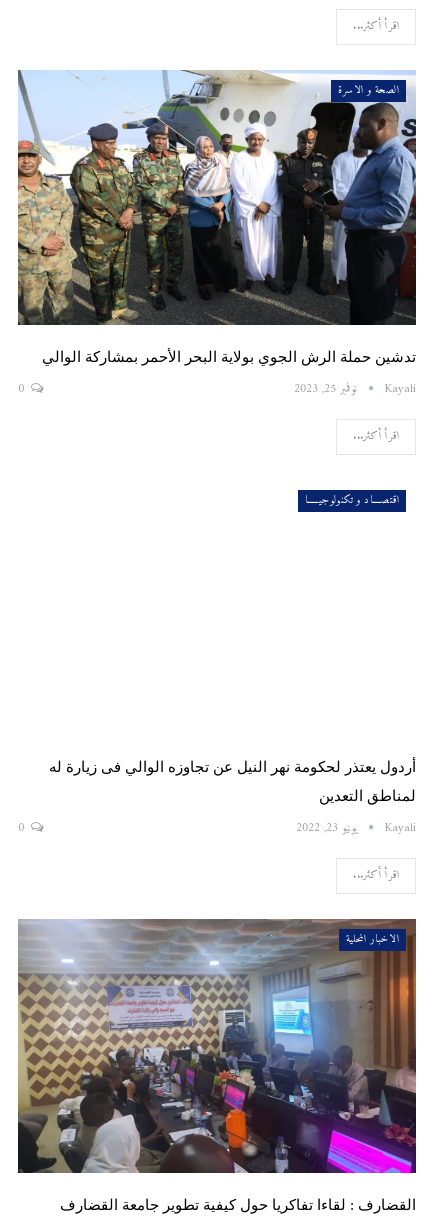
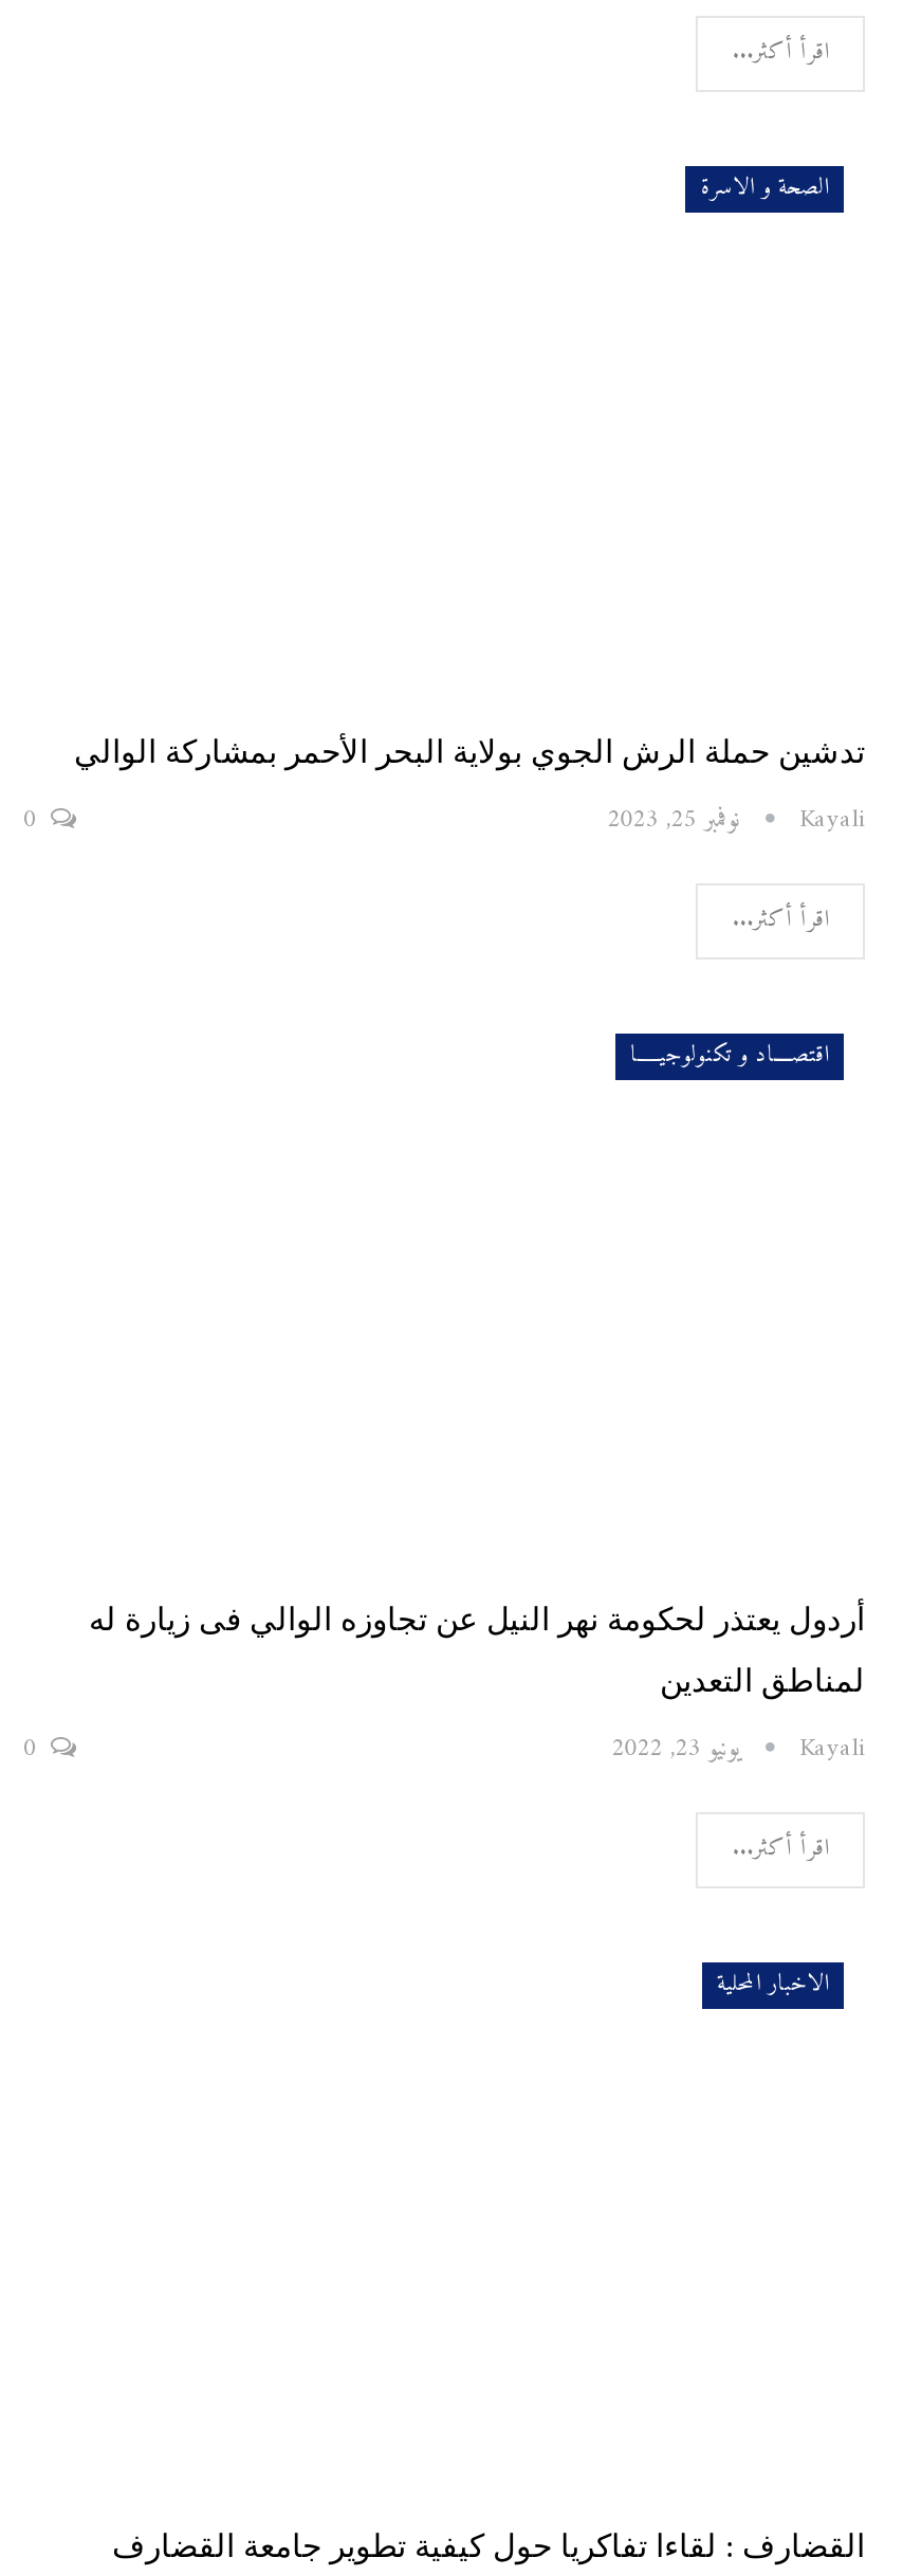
- [image]

- [image]
